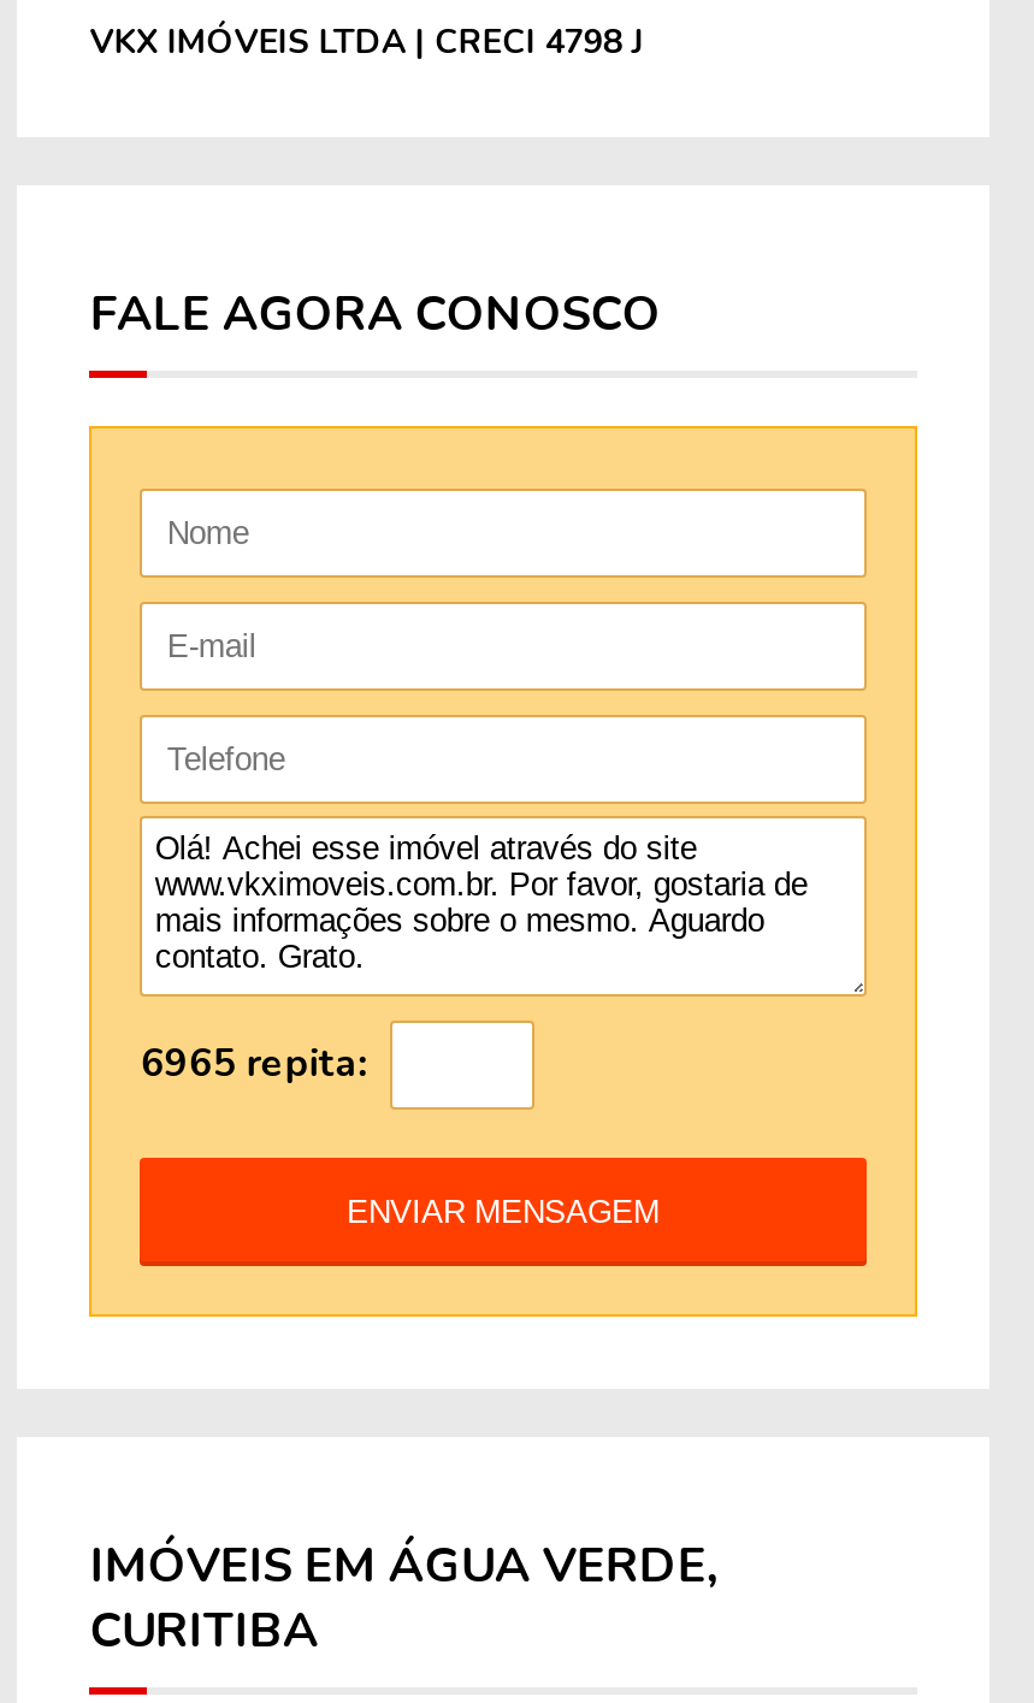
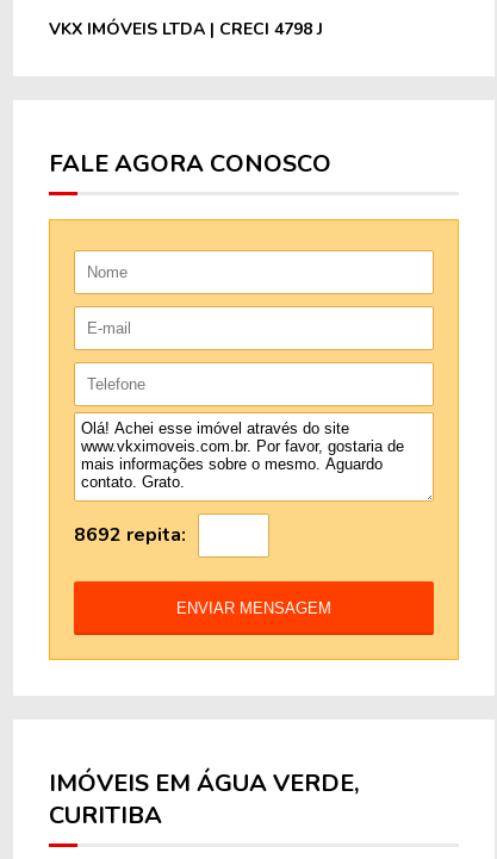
- 6965 repita:
+ 8692 repita:
